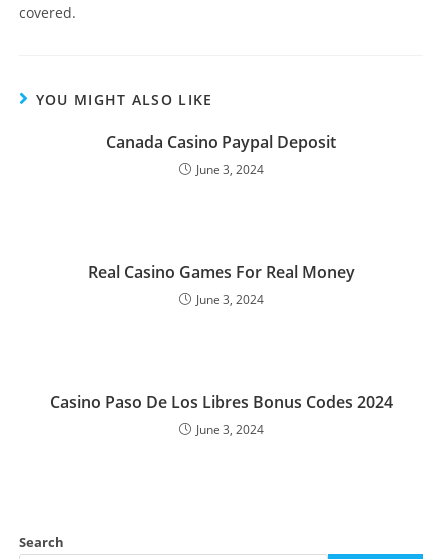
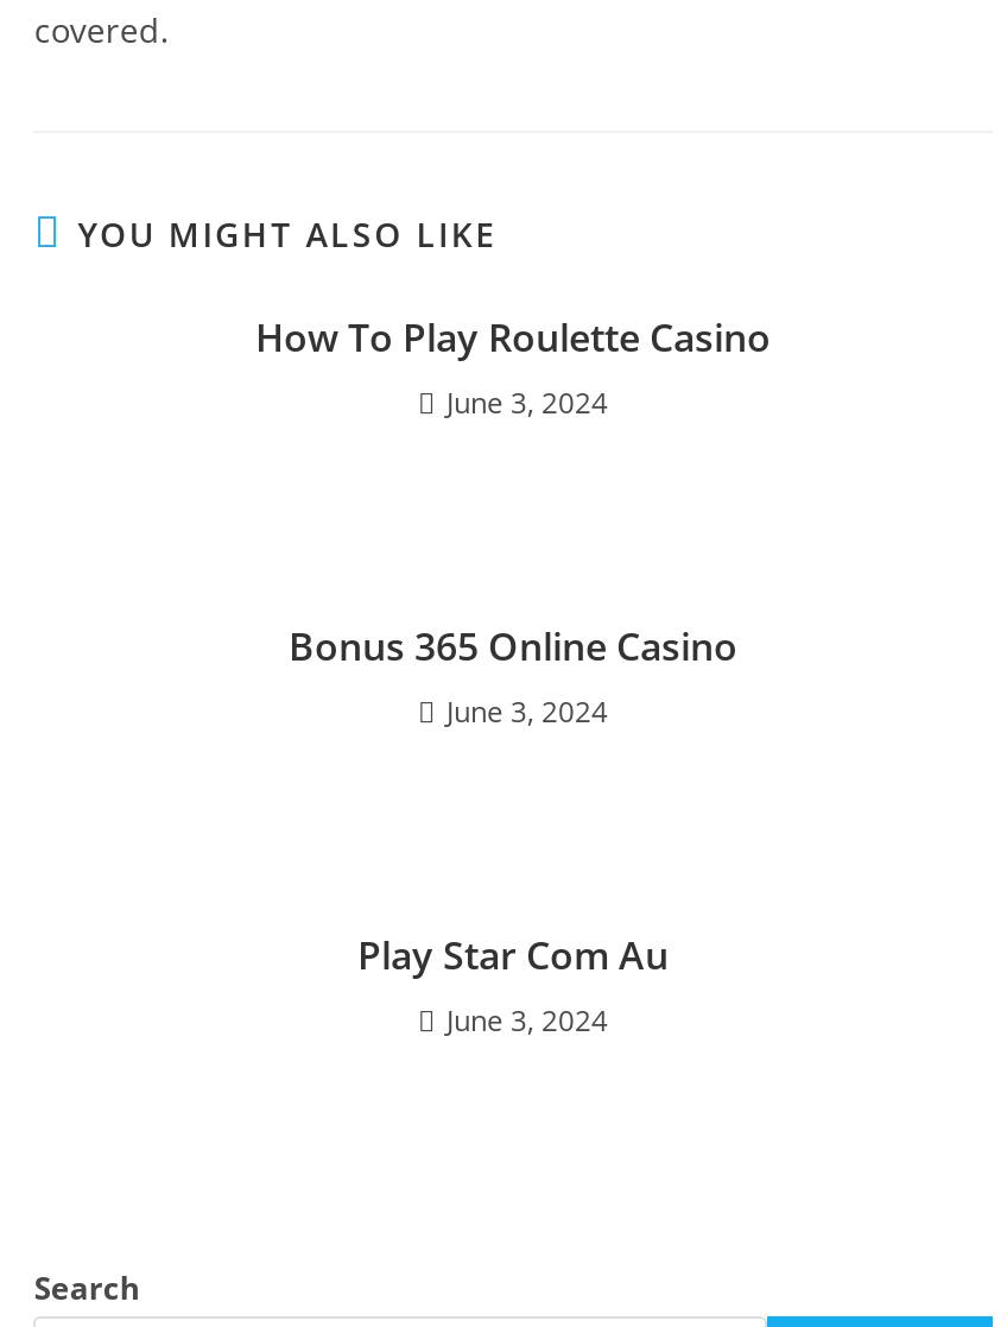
- Canada Casino Paypal Deposit
+ How To Play Roulette Casino

- Real Casino Games For Real Money
+ Bonus 365 Online Casino

- Casino Paso De Los Libres Bonus Codes 2024
+ Play Star Com Au
